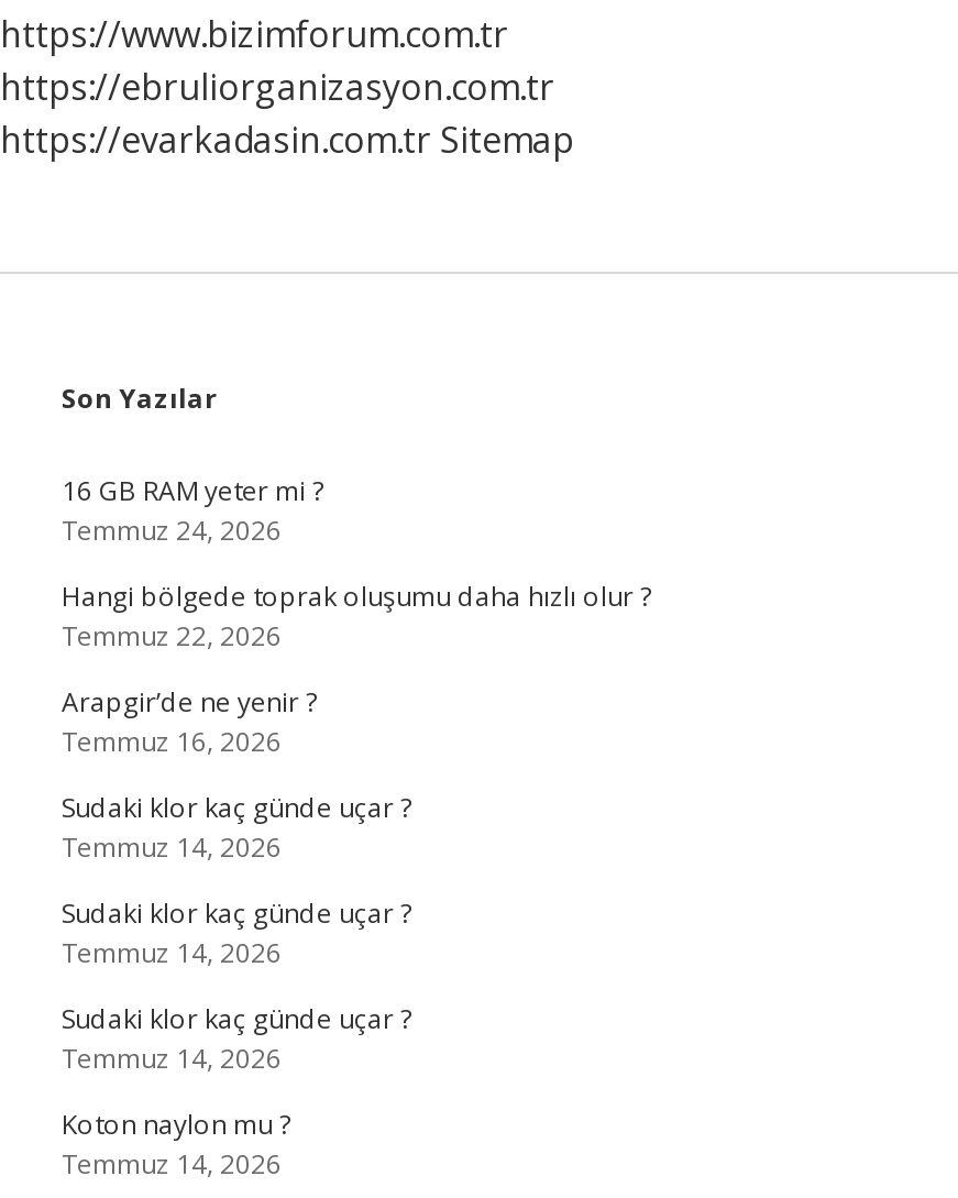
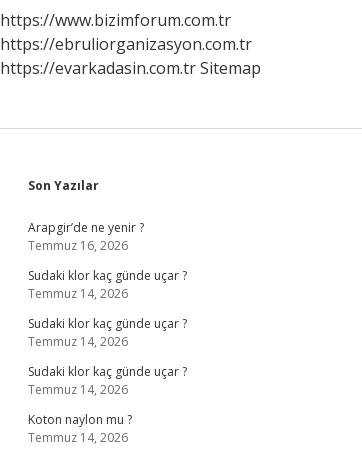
- 16 GB RAM yeter mi ?
- Temmuz 24, 2026
- Hangi bölgede toprak oluşumu daha hızlı olur ?
- Temmuz 22, 2026
